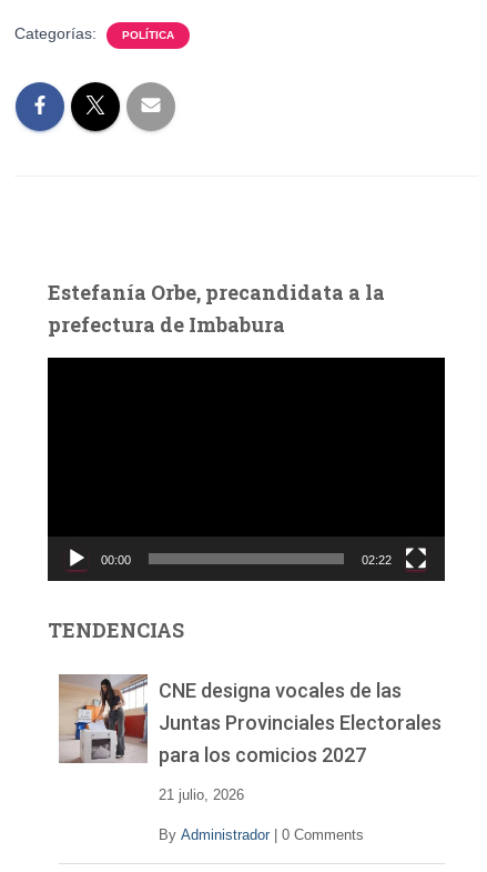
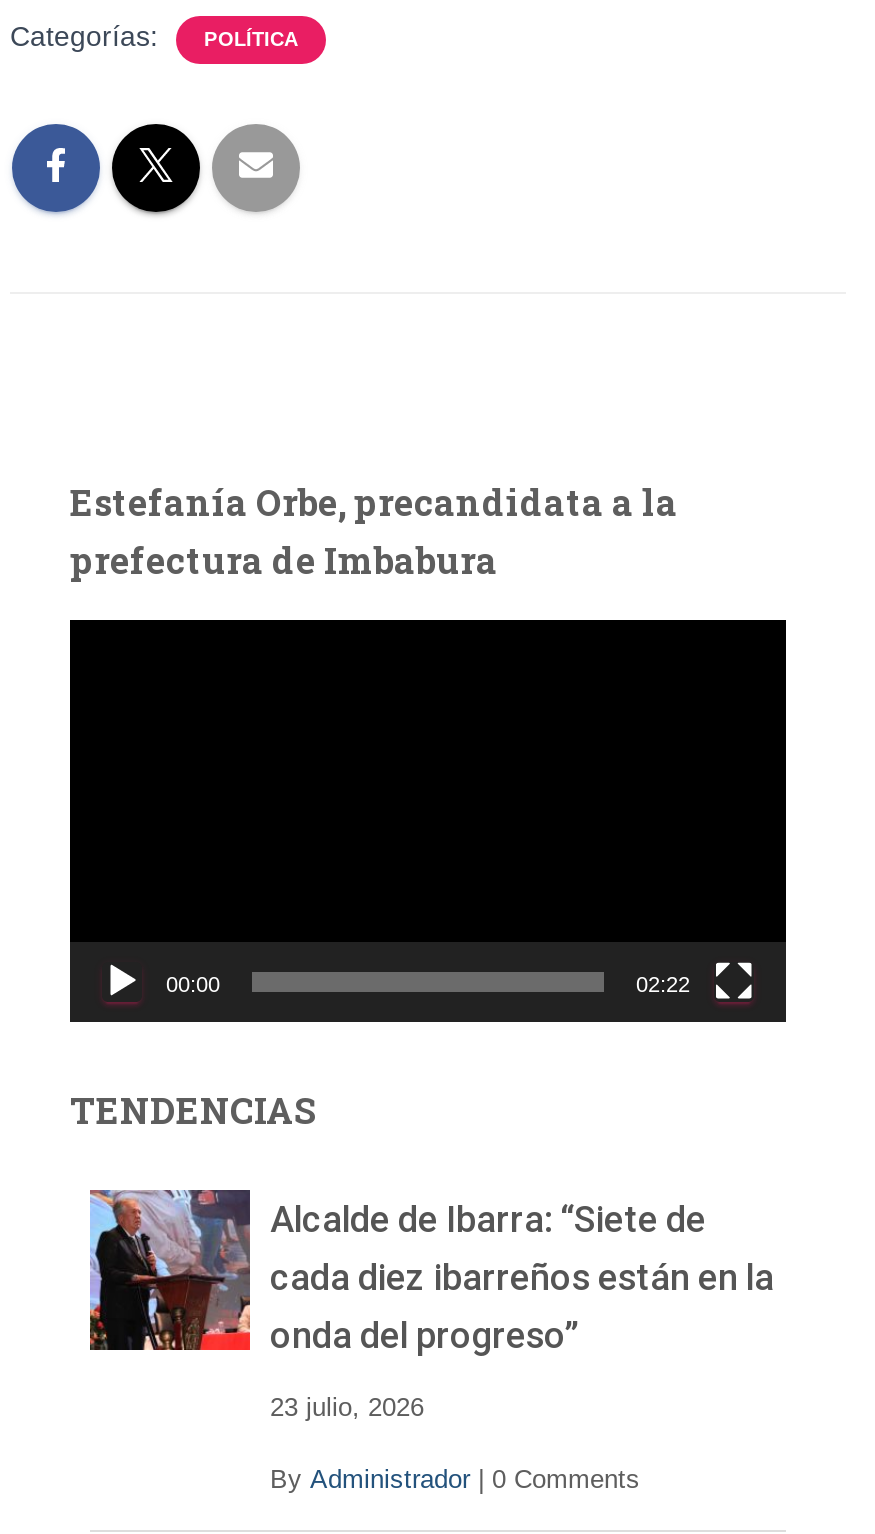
- [image]
- CNE designa vocales de las
- Juntas Provinciales Electorales
- para los comicios 2027
+ [image]
+ Alcalde de Ibarra: “Siete de
+ cada diez ibarreños están en la
+ onda del progreso”

- 21 julio, 2026
+ 23 julio, 2026
